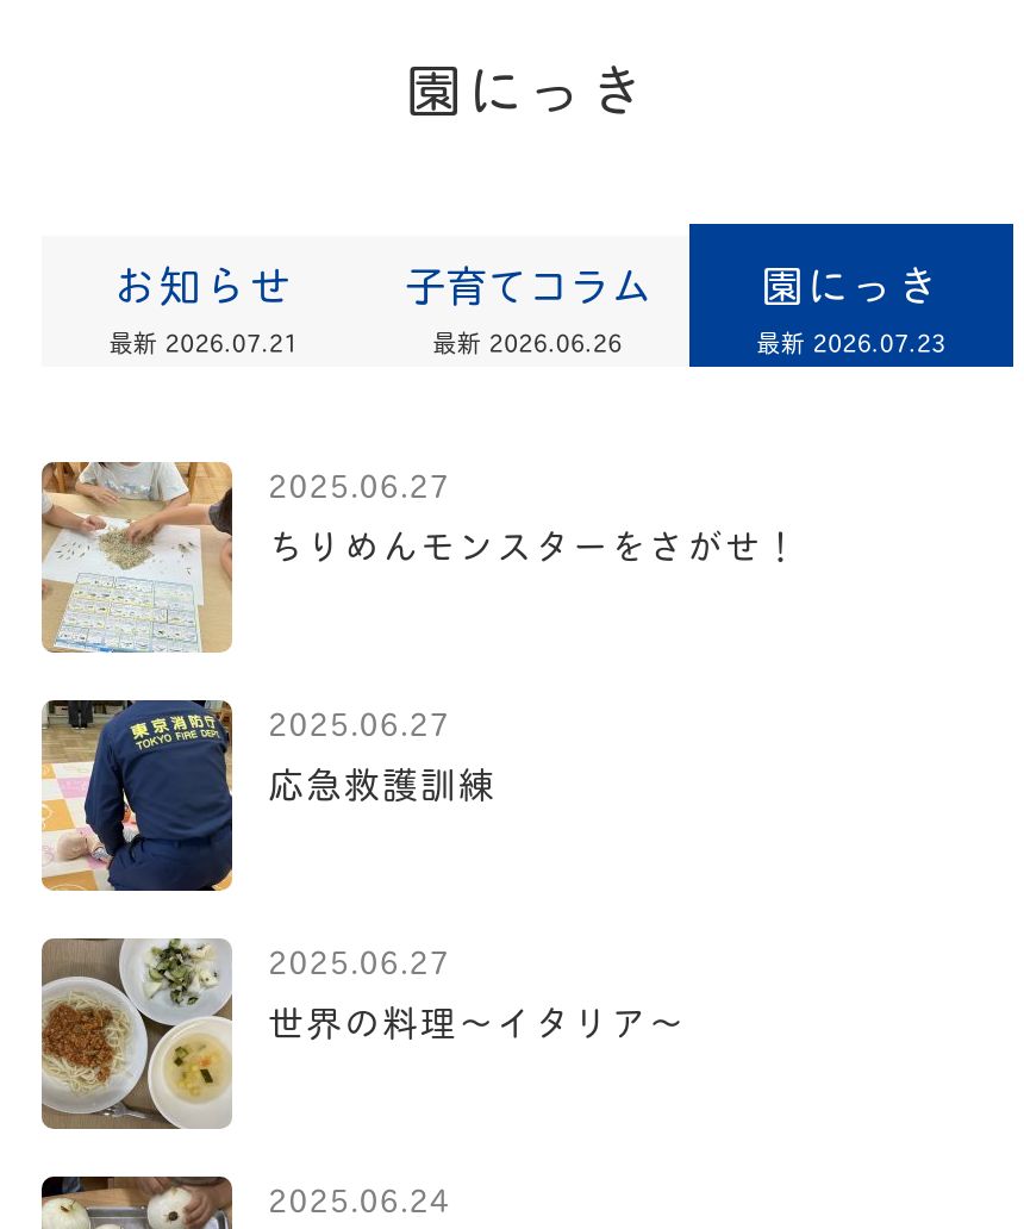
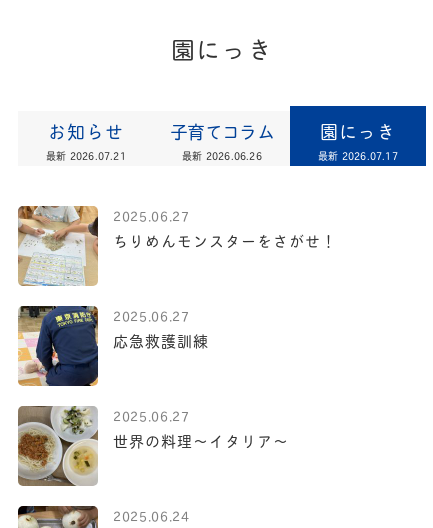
- 最新 2026.07.23
+ 最新 2026.07.17
